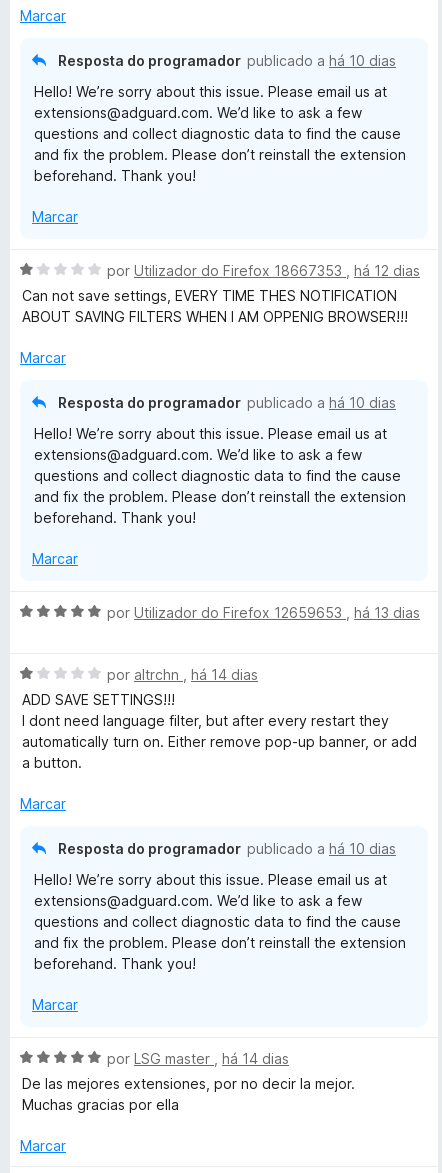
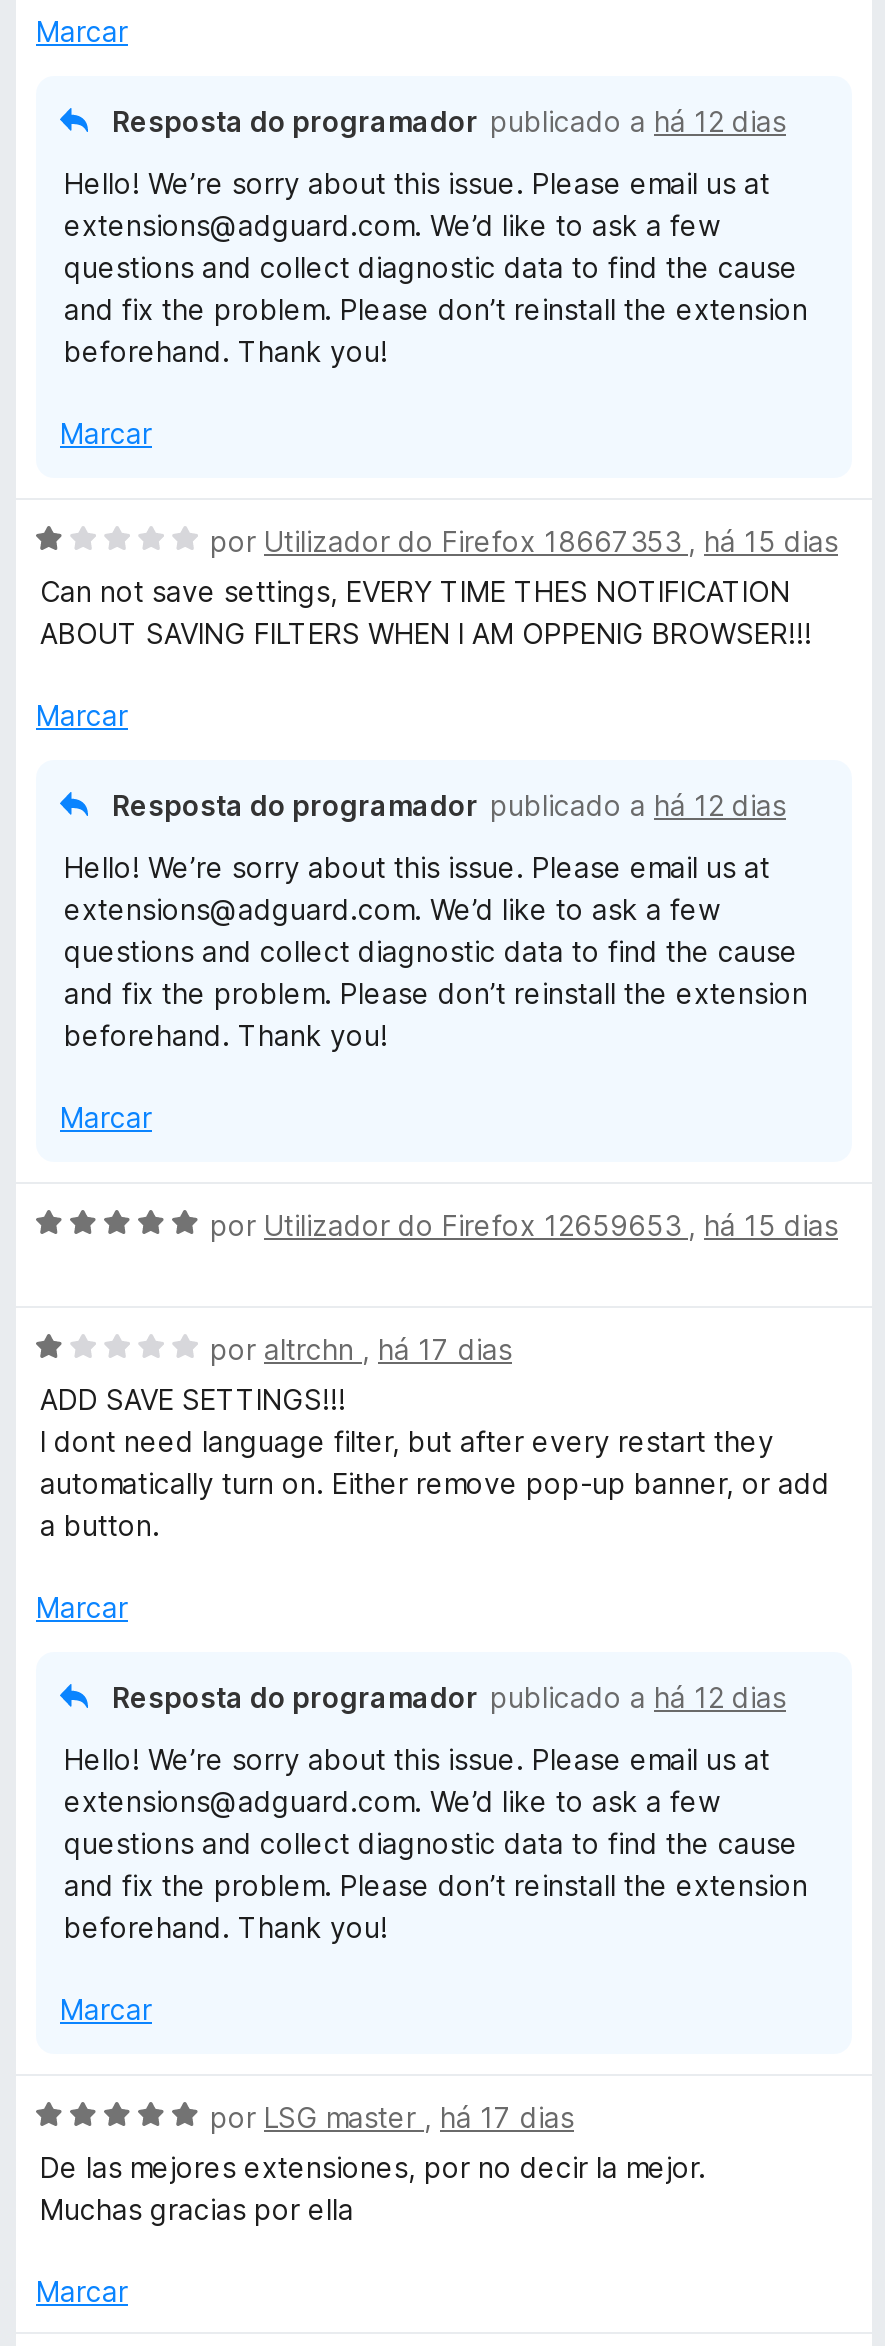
- Resposta do programador publicado a há 10 dias
+ Resposta do programador publicado a há 12 dias

- por Utilizador do Firefox 18667353, há 12 dias
+ por Utilizador do Firefox 18667353, há 15 dias

- Resposta do programador publicado a há 10 dias
+ Resposta do programador publicado a há 12 dias

- por Utilizador do Firefox 12659653, há 13 dias
+ por Utilizador do Firefox 12659653, há 15 dias

- por altrchn, há 14 dias
+ por altrchn, há 17 dias

- Resposta do programador publicado a há 10 dias
+ Resposta do programador publicado a há 12 dias

- por LSG master, há 14 dias
+ por LSG master, há 17 dias
